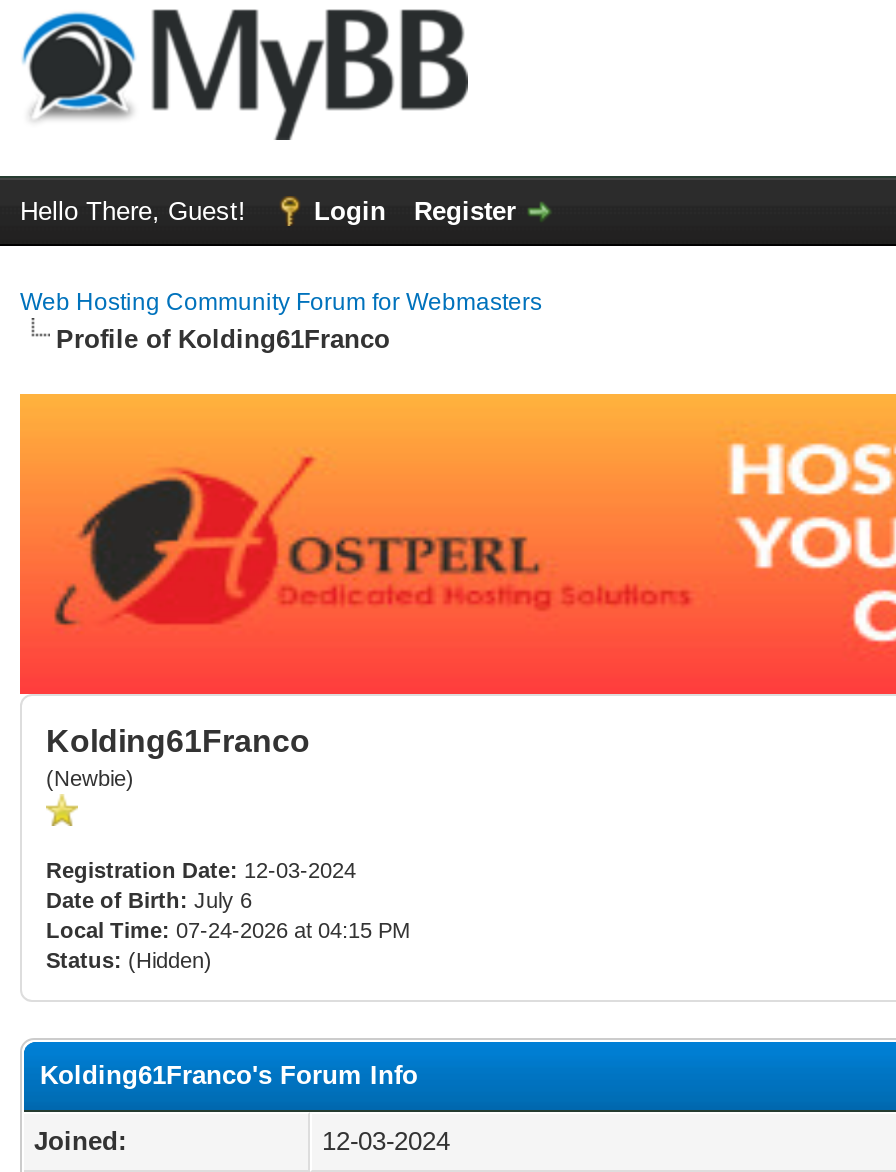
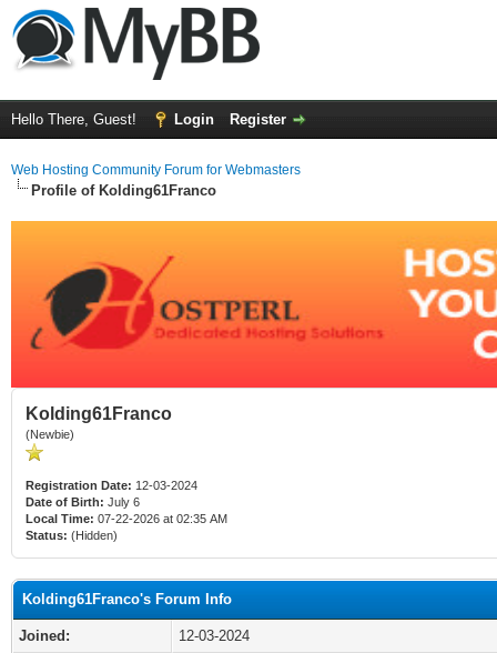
- Local Time: 07-24-2026 at 04:15 PM
+ Local Time: 07-22-2026 at 02:35 AM
